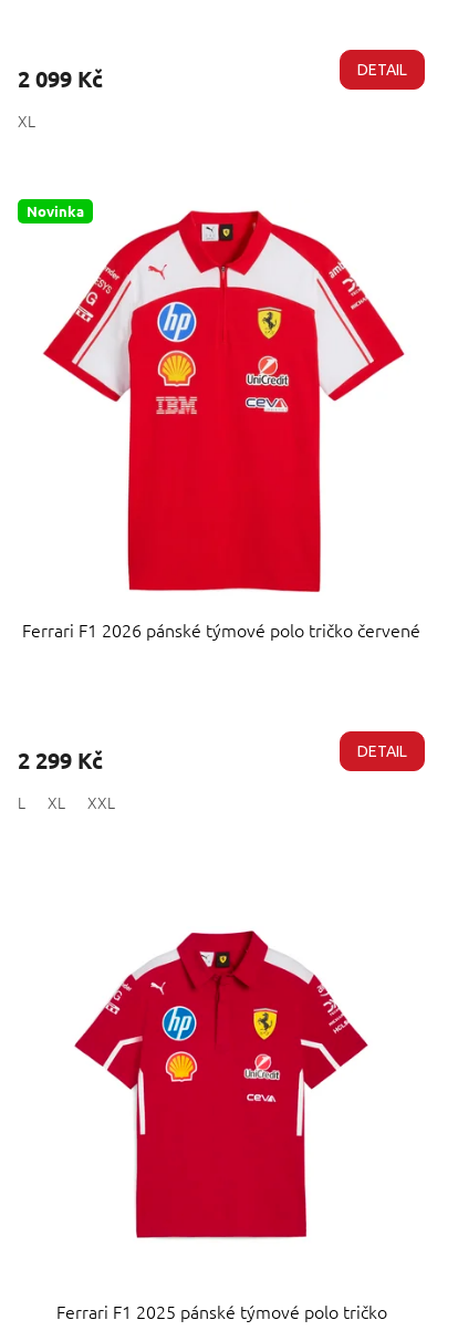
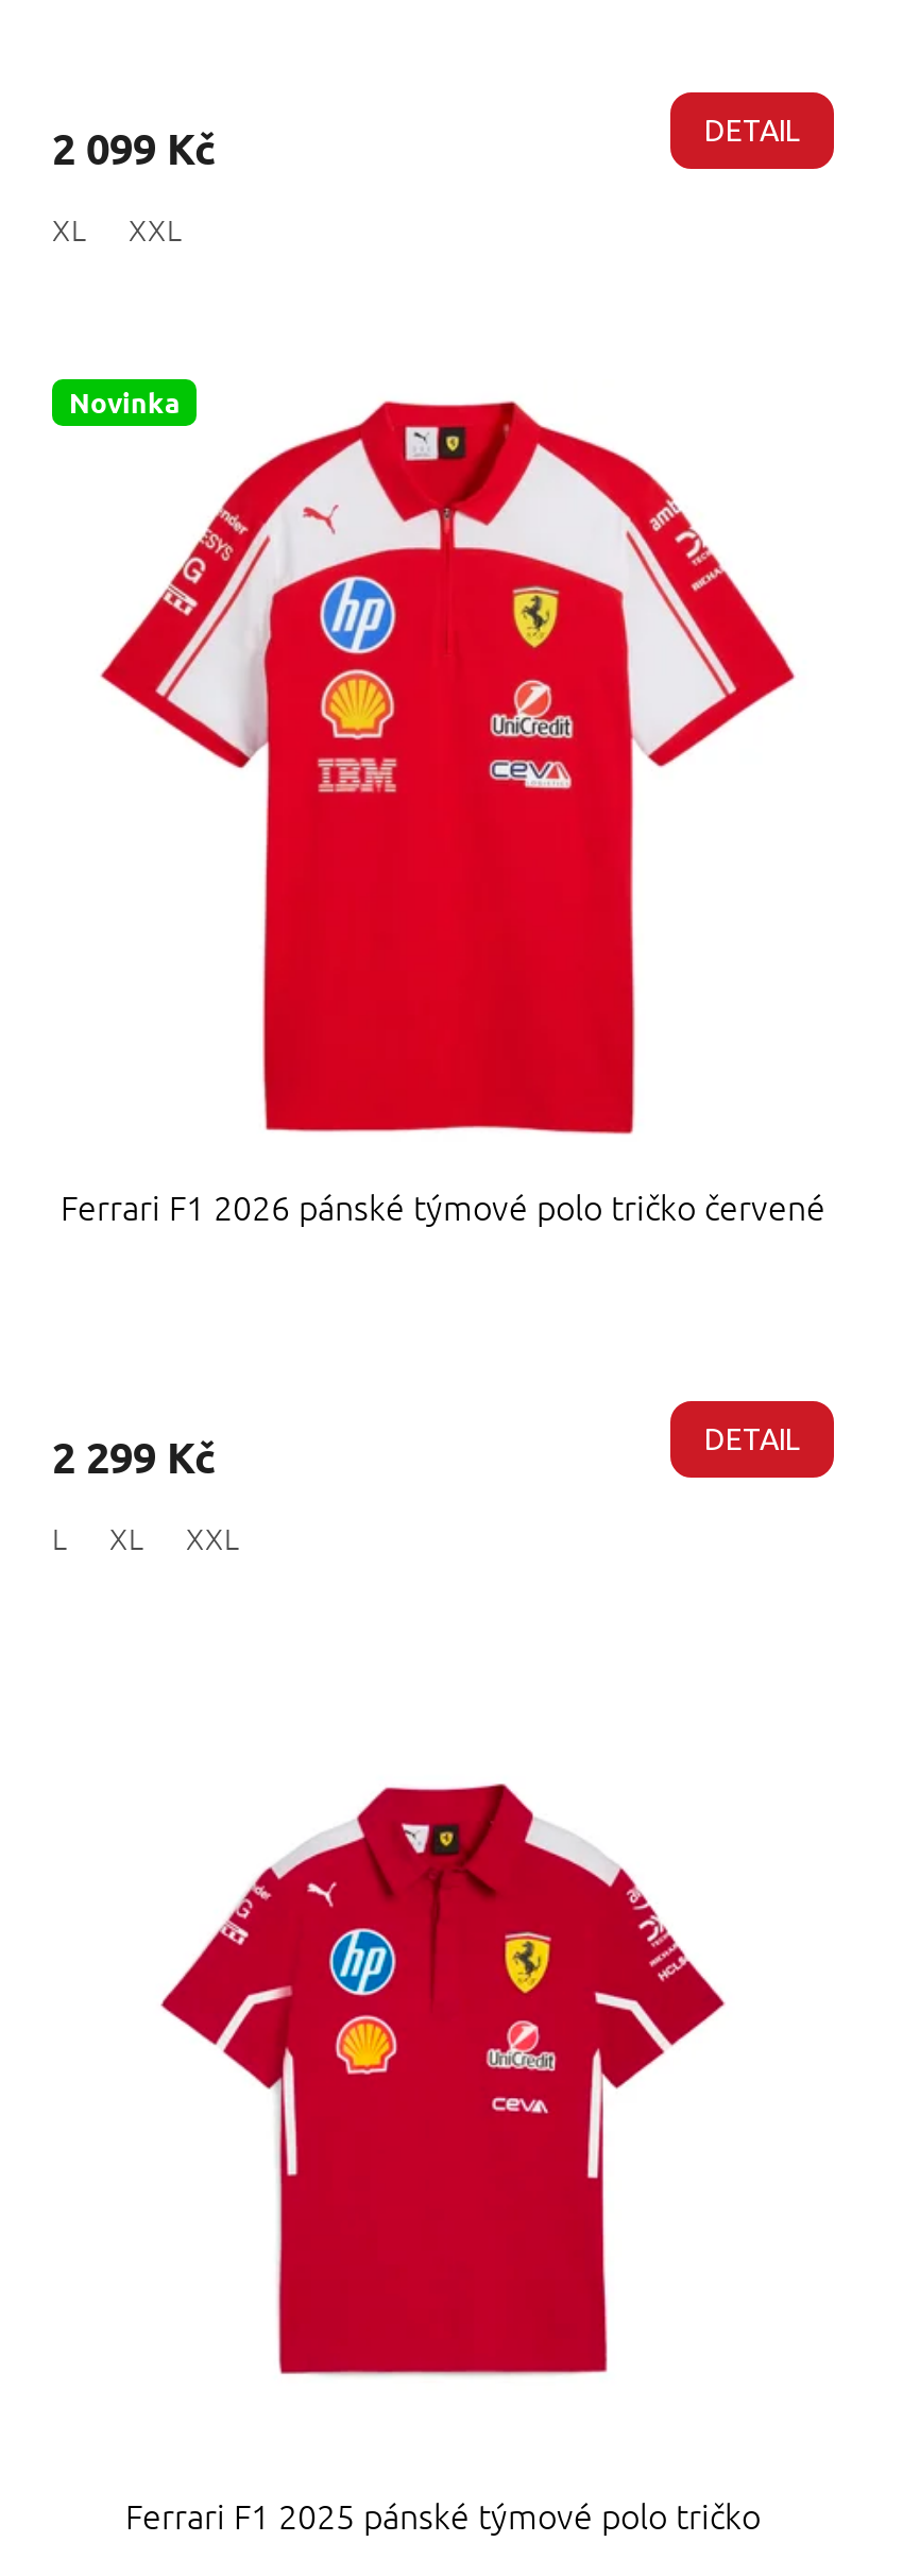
+ XXL
